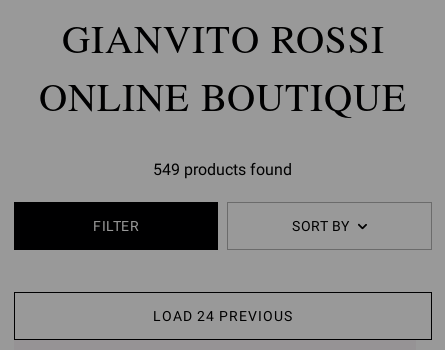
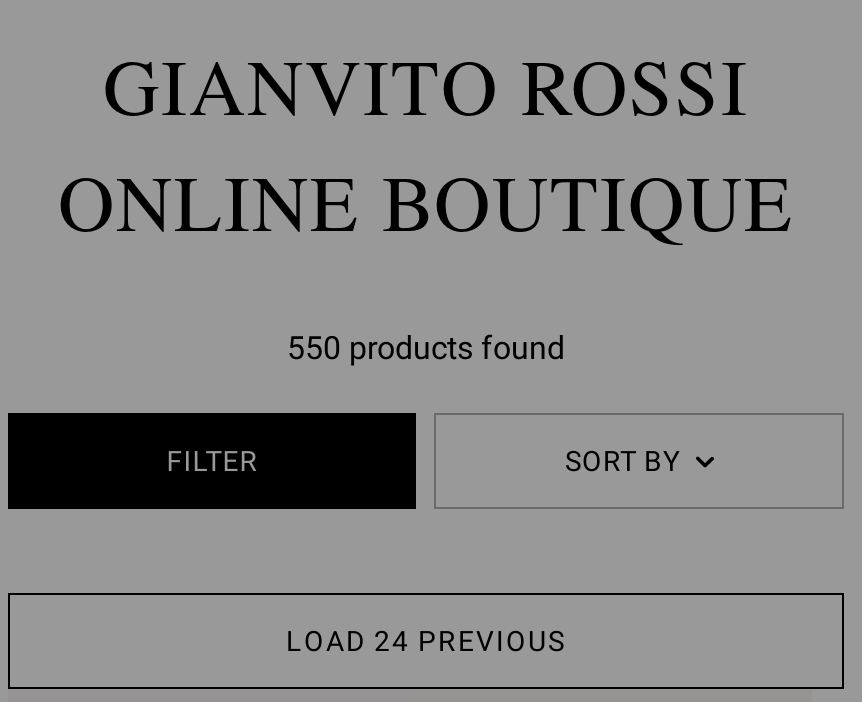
- 549 products found
+ 550 products found
